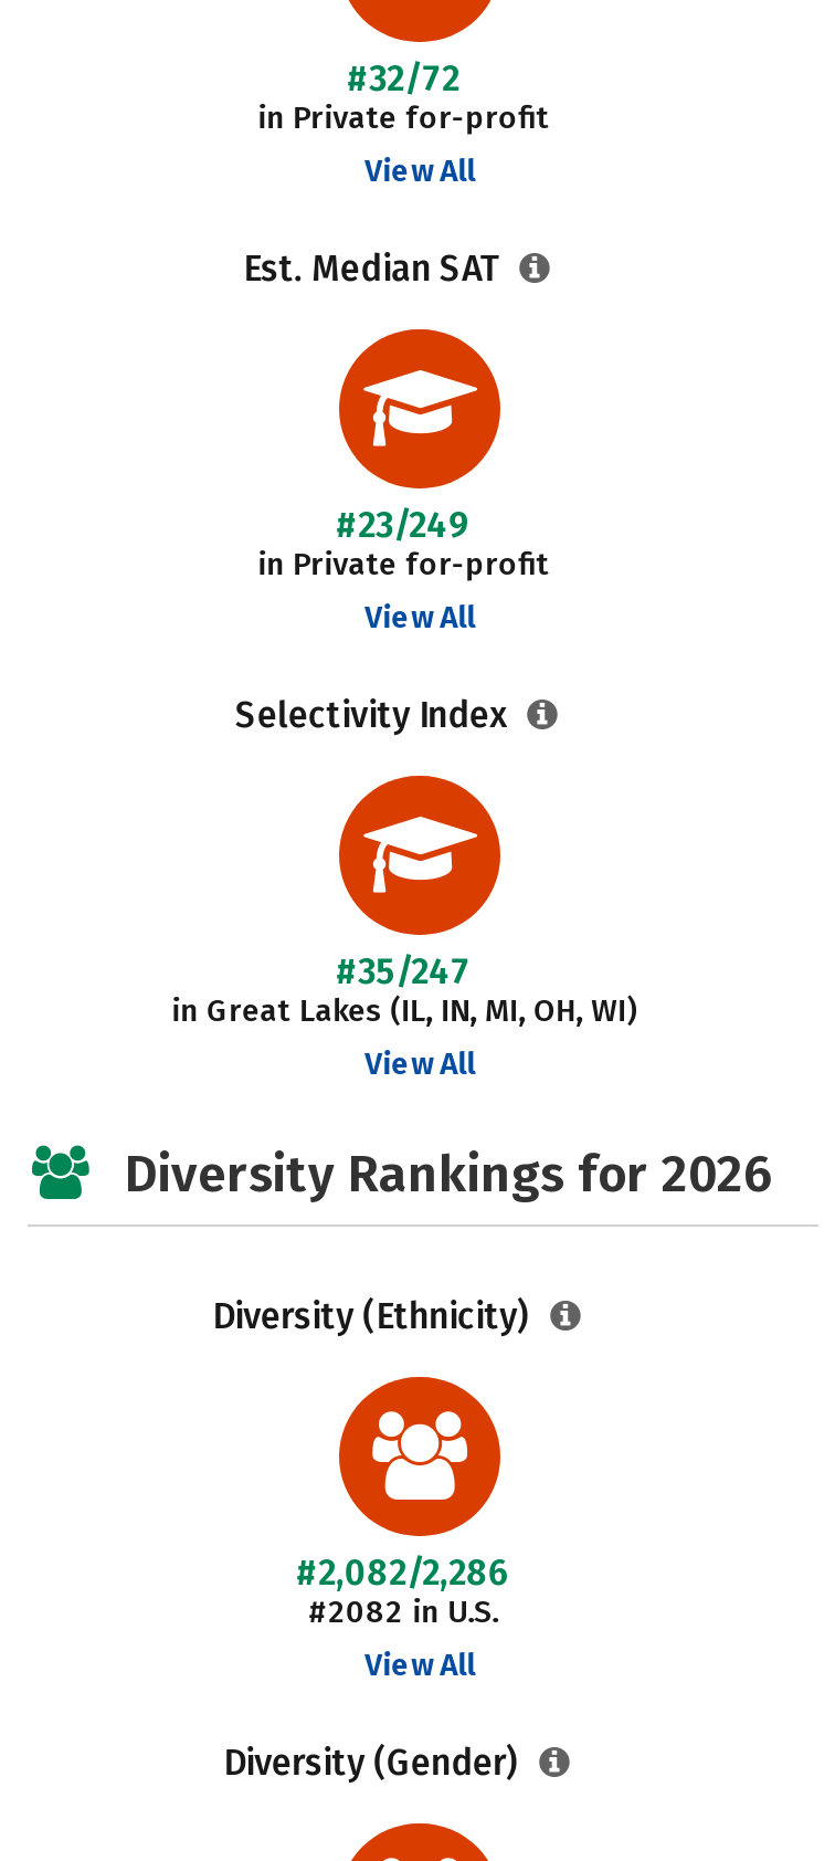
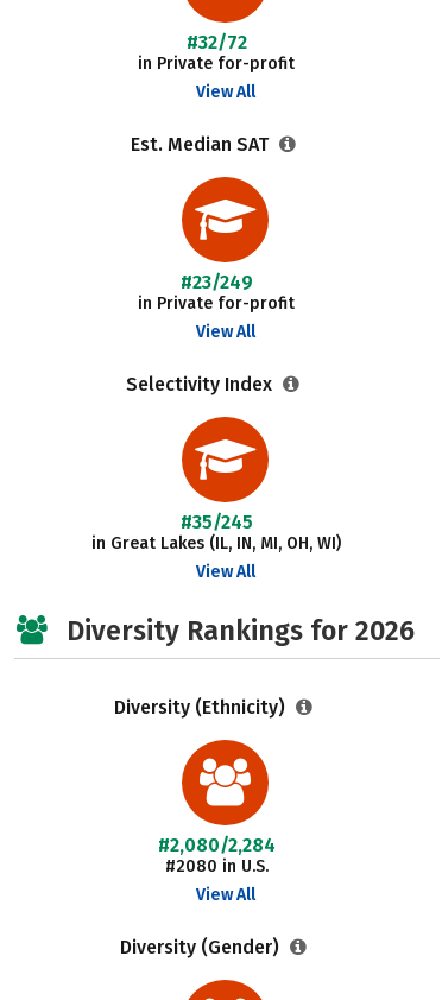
- #35/247
+ #35/245

- #2,082/2,286
+ #2,080/2,284

- #2082 in U.S.
+ #2080 in U.S.
